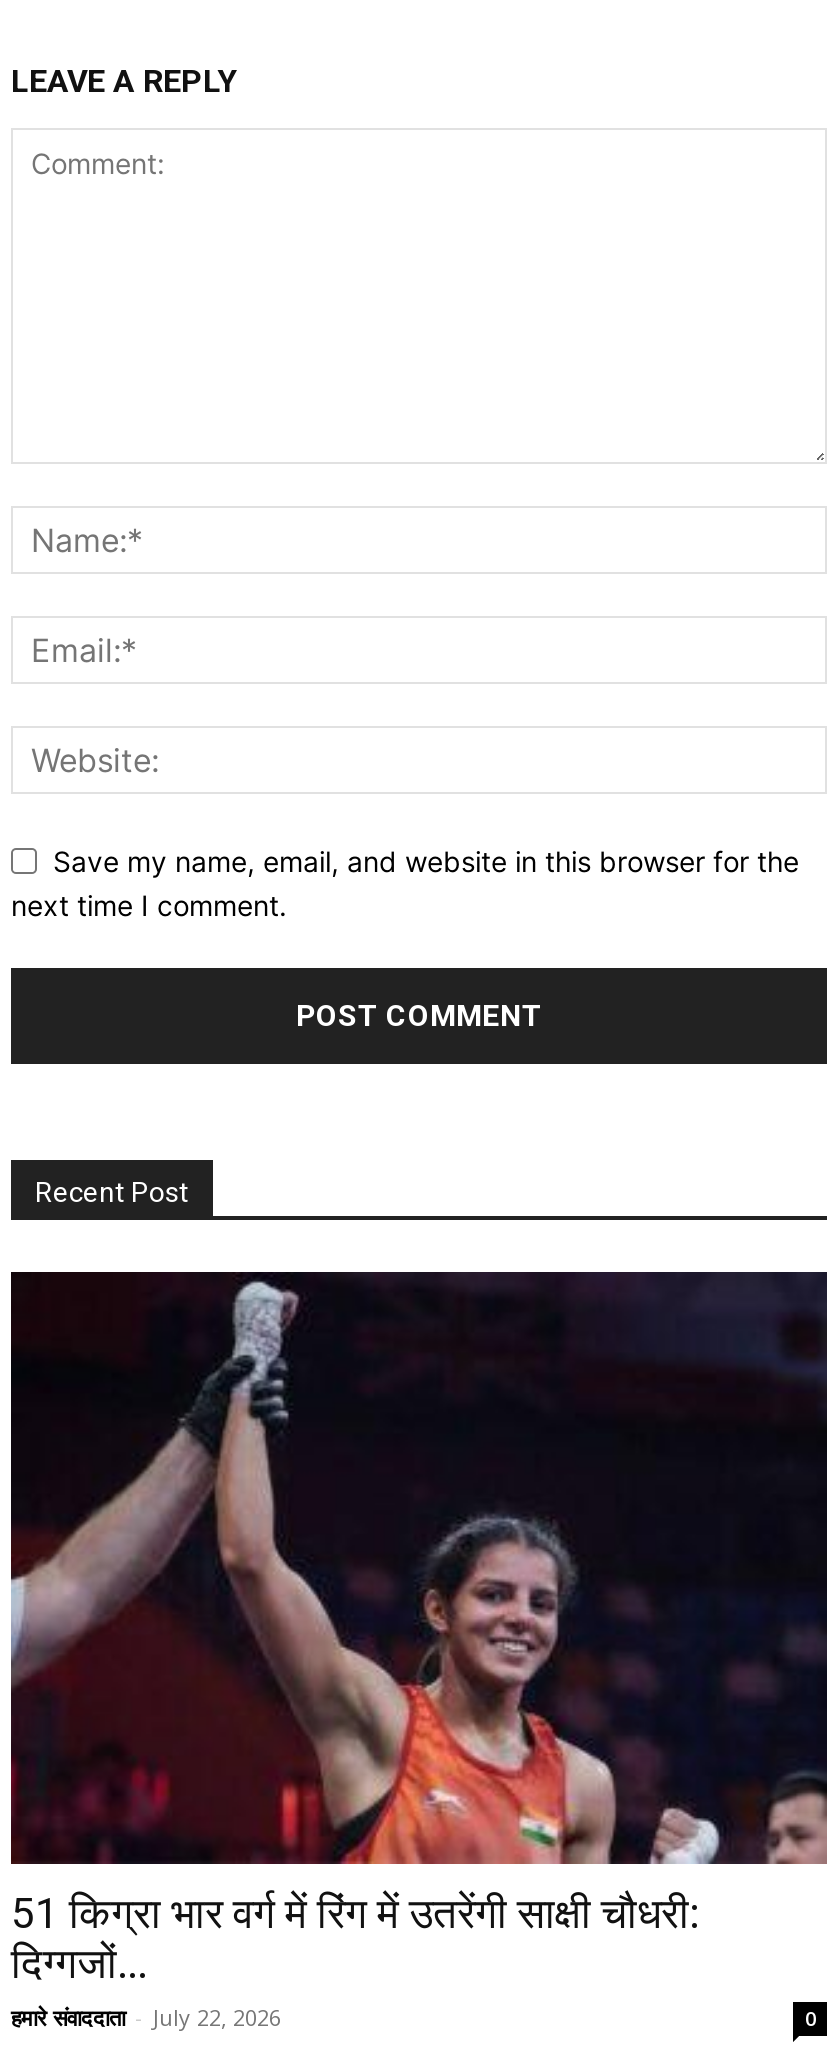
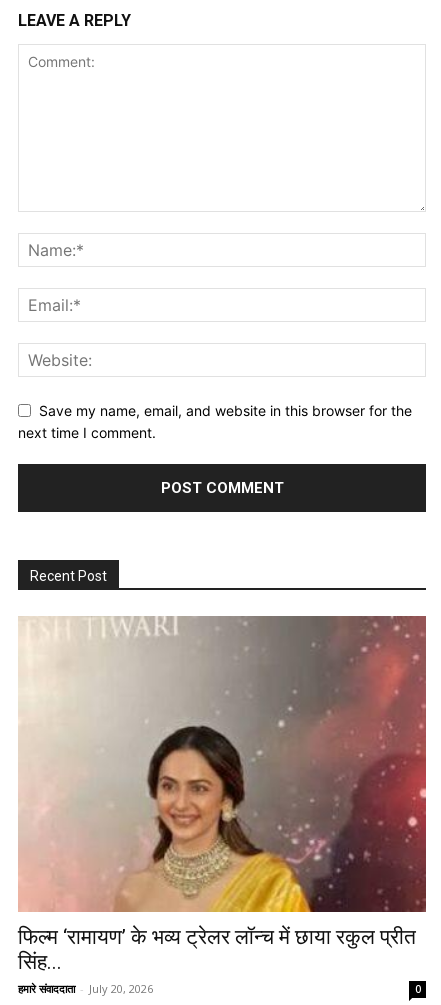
- [image]
- 51 किग्रा भार वर्ग में रिंग में उतरेंगी साक्षी चौधरी:
- दिग्गजों...
- हमारे संवाददाता - July 22, 2026
+ [image]
+ फिल्म ‘रामायण’ के भव्य ट्रेलर लॉन्च में छाया रकुल प्रीत
+ सिंह...
+ हमारे संवाददाता - July 20, 2026
